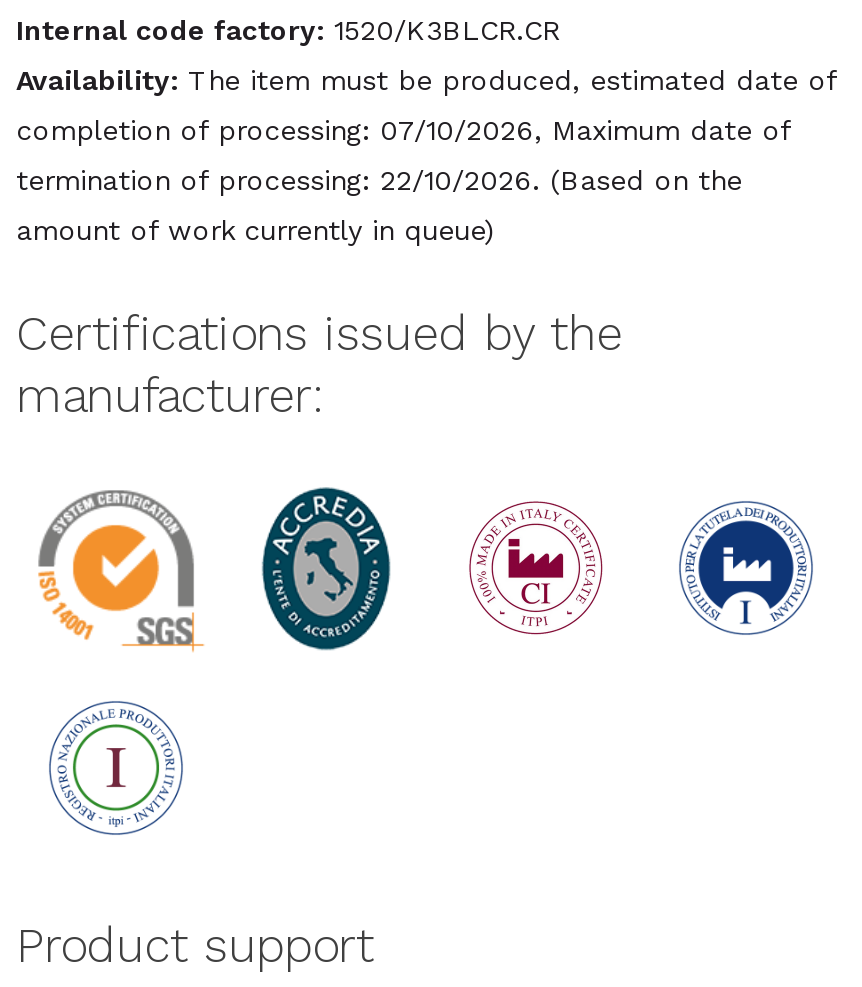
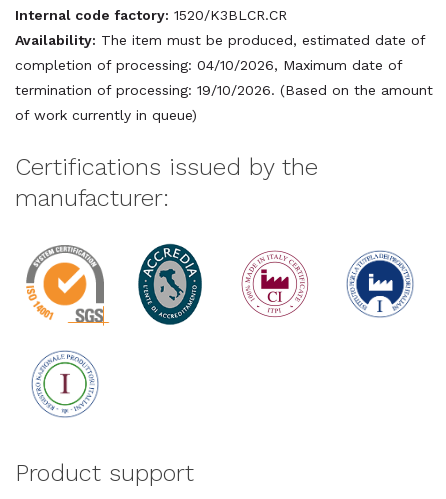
- completion of processing: 07/10/2026, Maximum date of
+ completion of processing: 04/10/2026, Maximum date of

- termination of processing: 22/10/2026. (Based on the
+ termination of processing: 19/10/2026. (Based on the amount

- amount of work currently in queue)
+ of work currently in queue)
